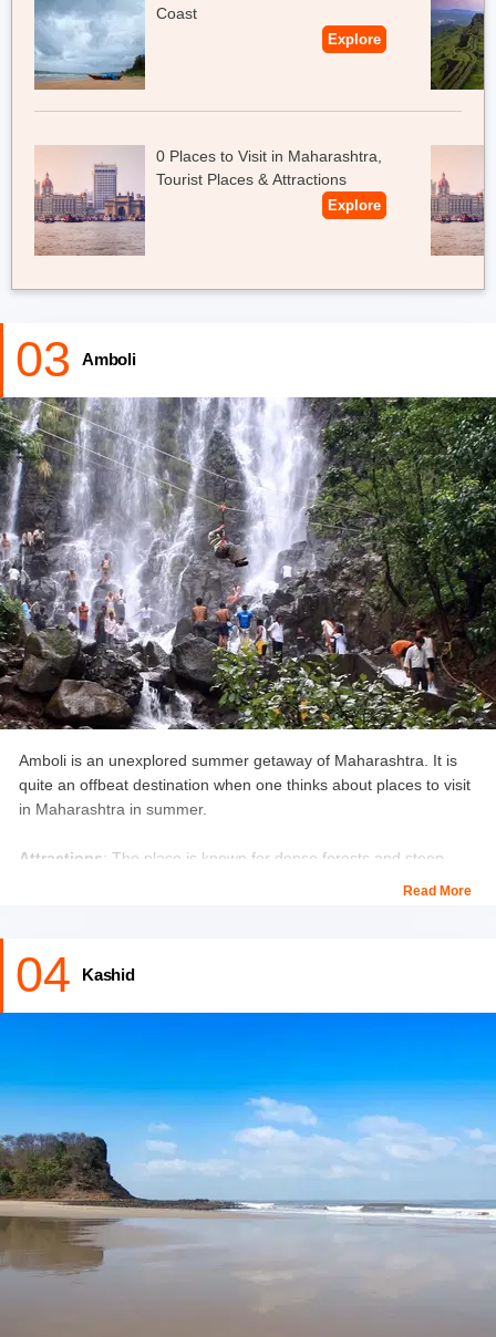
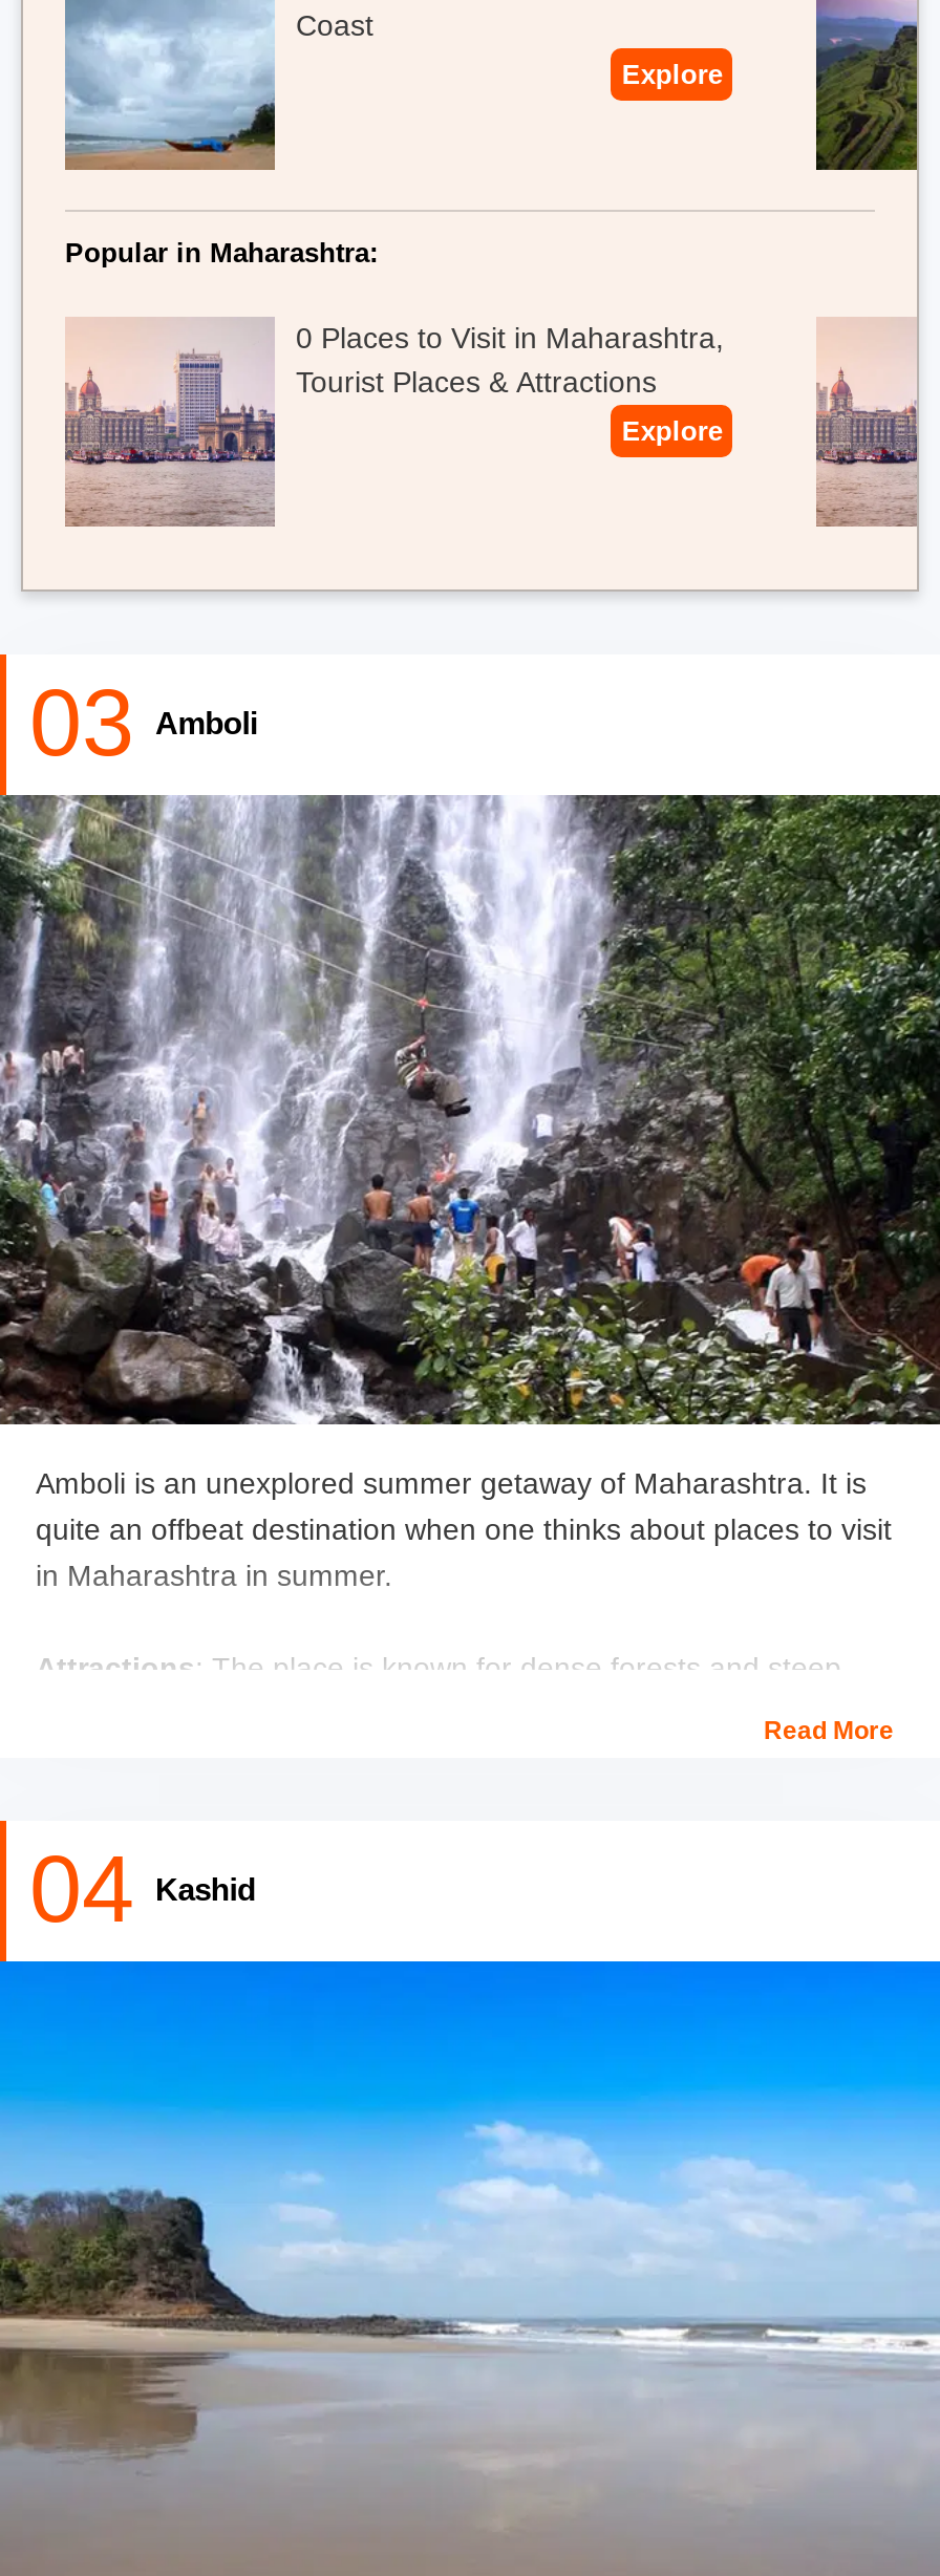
+ Popular in Maharashtra:
